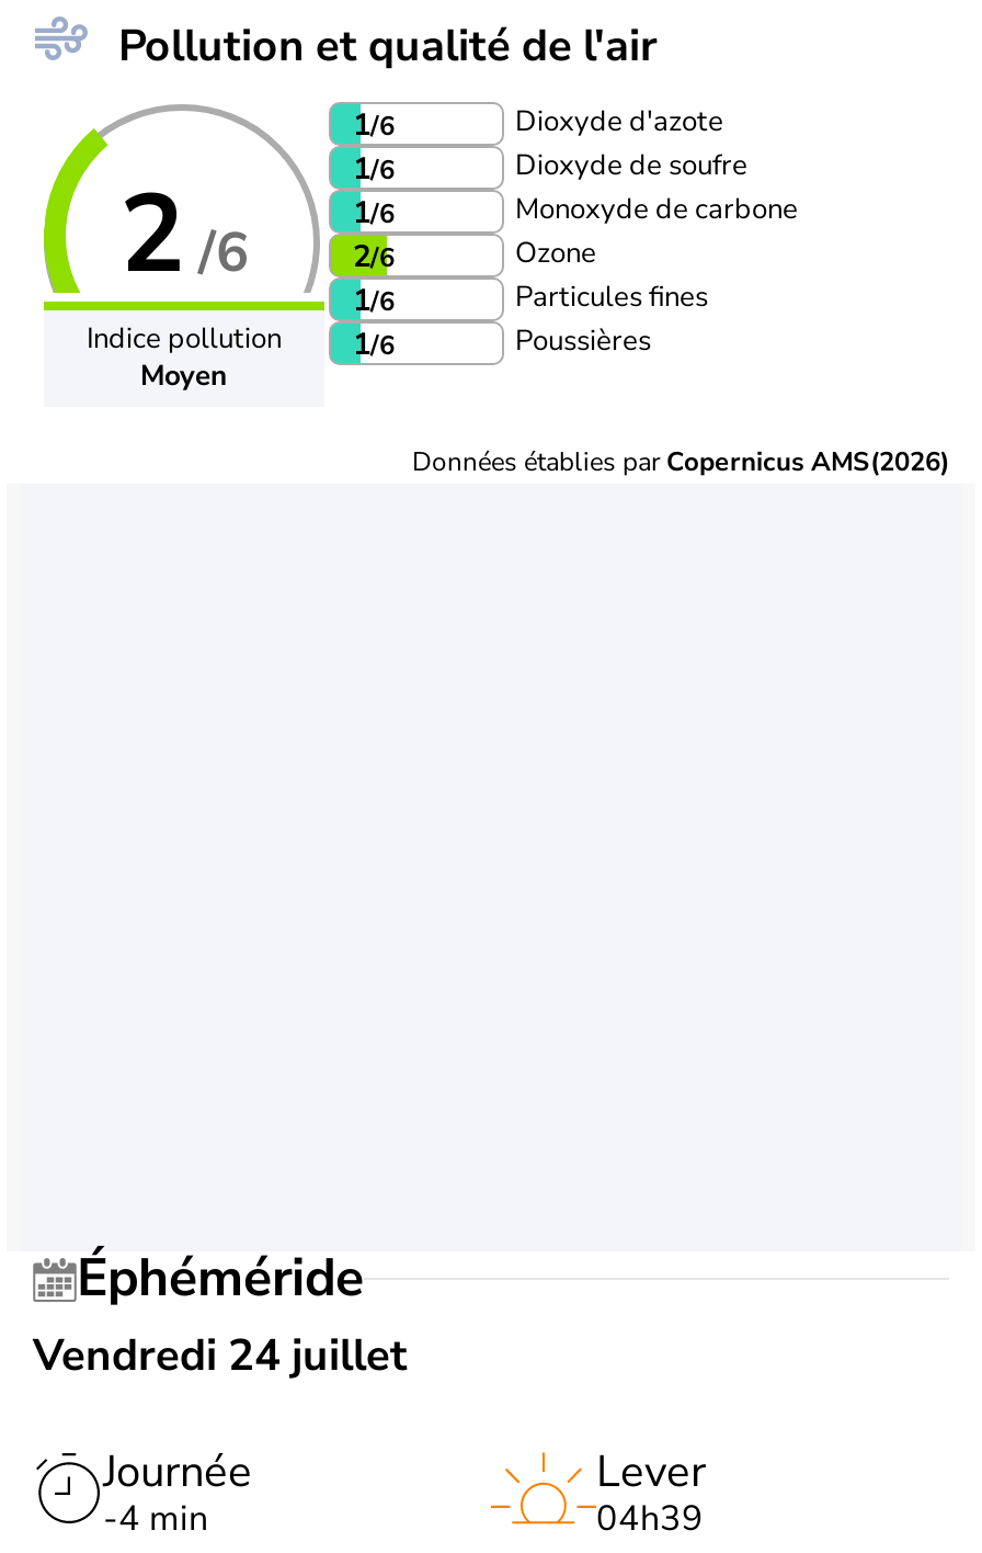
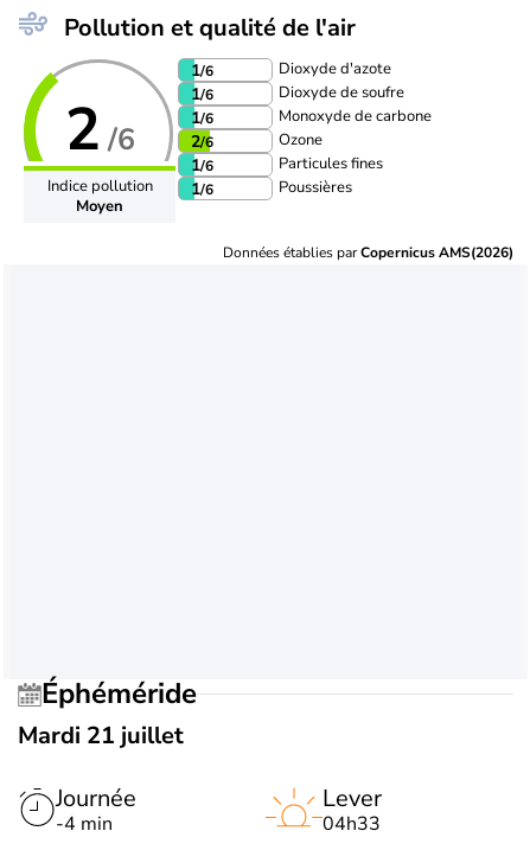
- Vendredi 24 juillet
+ Mardi 21 juillet

- 04h39
+ 04h33
